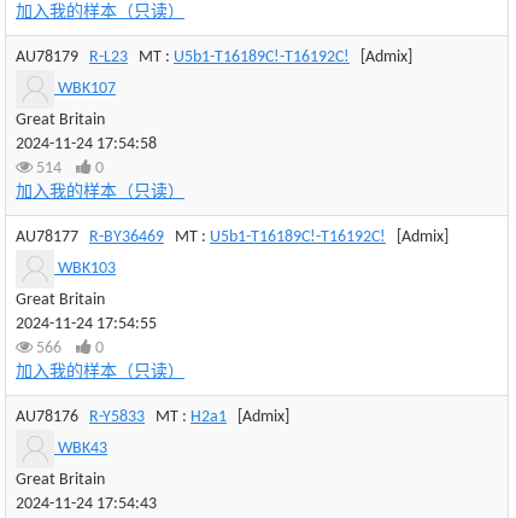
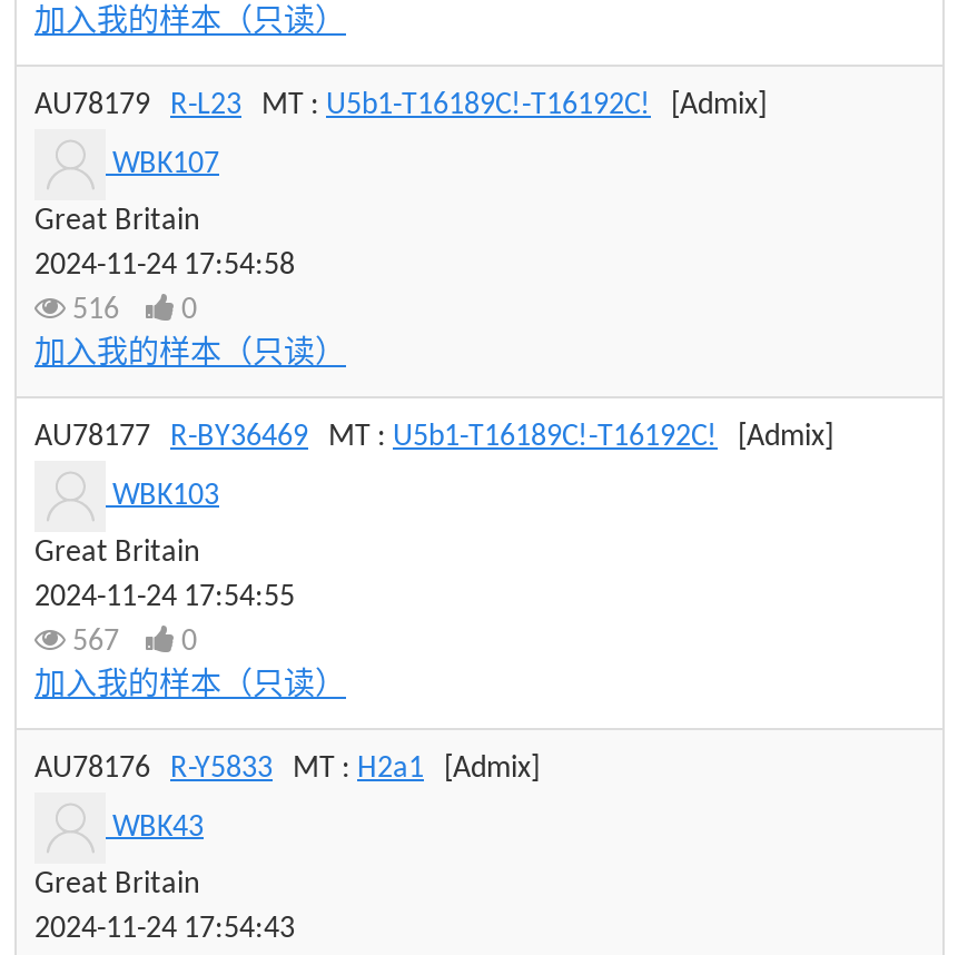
- 514 0
+ 516 0

- 566 0
+ 567 0
